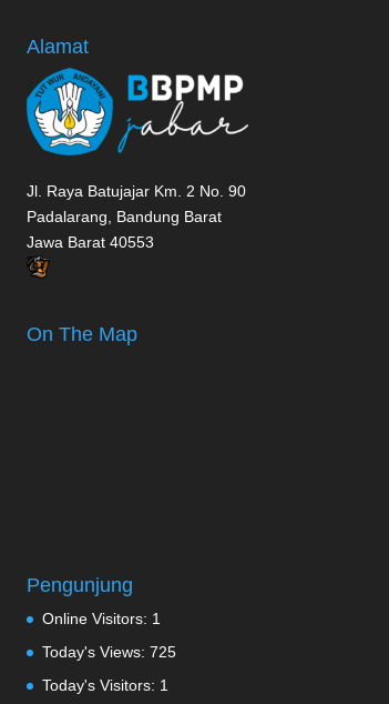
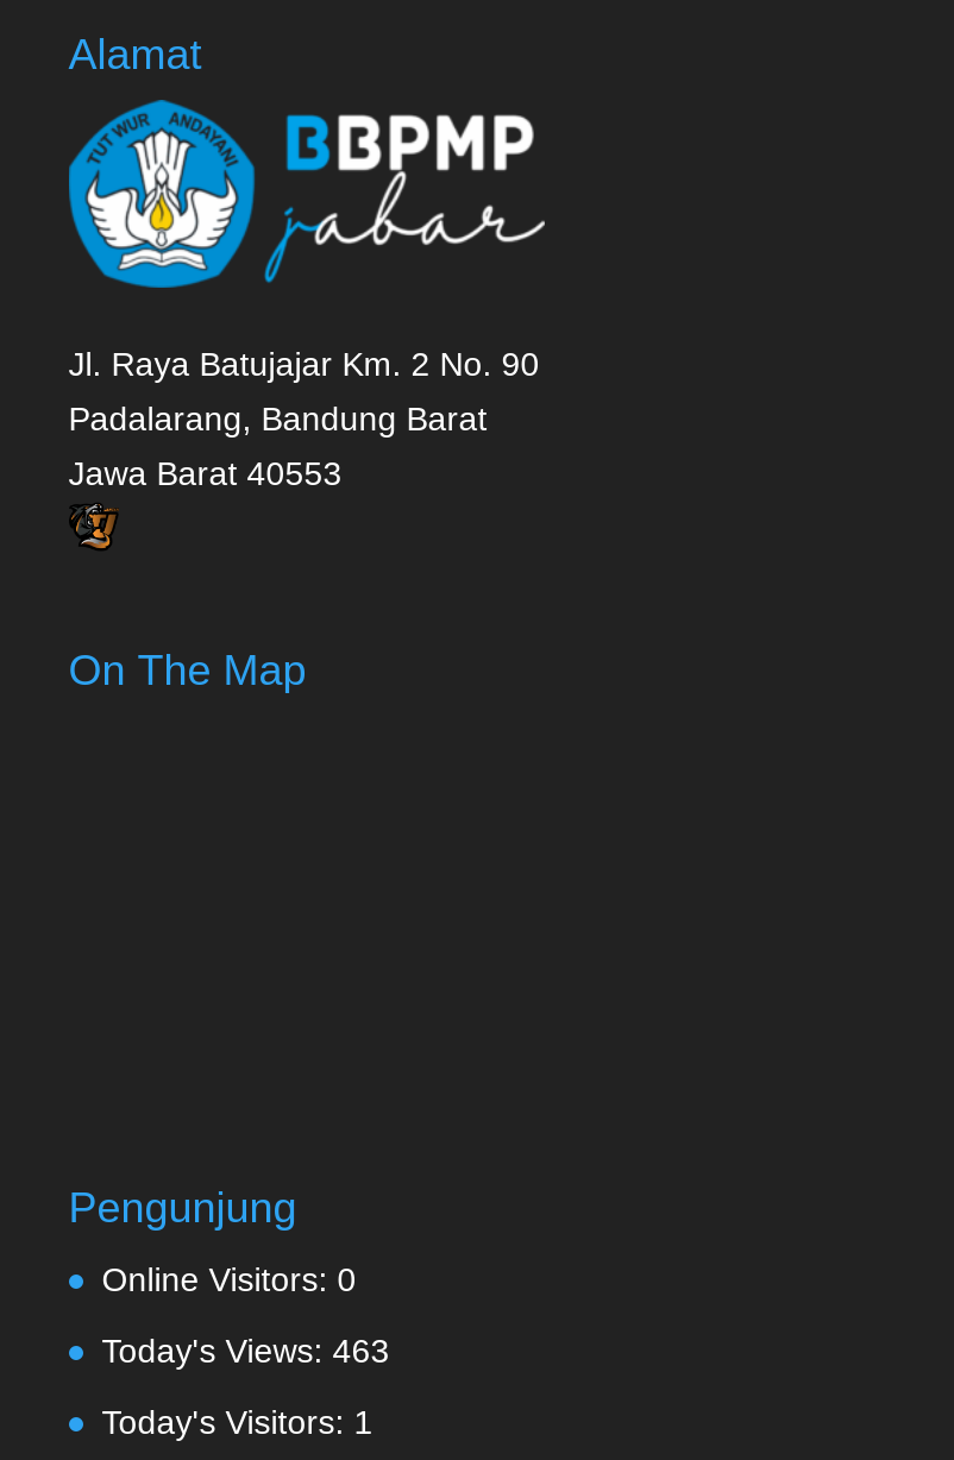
- Online Visitors: 1
+ Online Visitors: 0

- Today's Views: 725
+ Today's Views: 463
